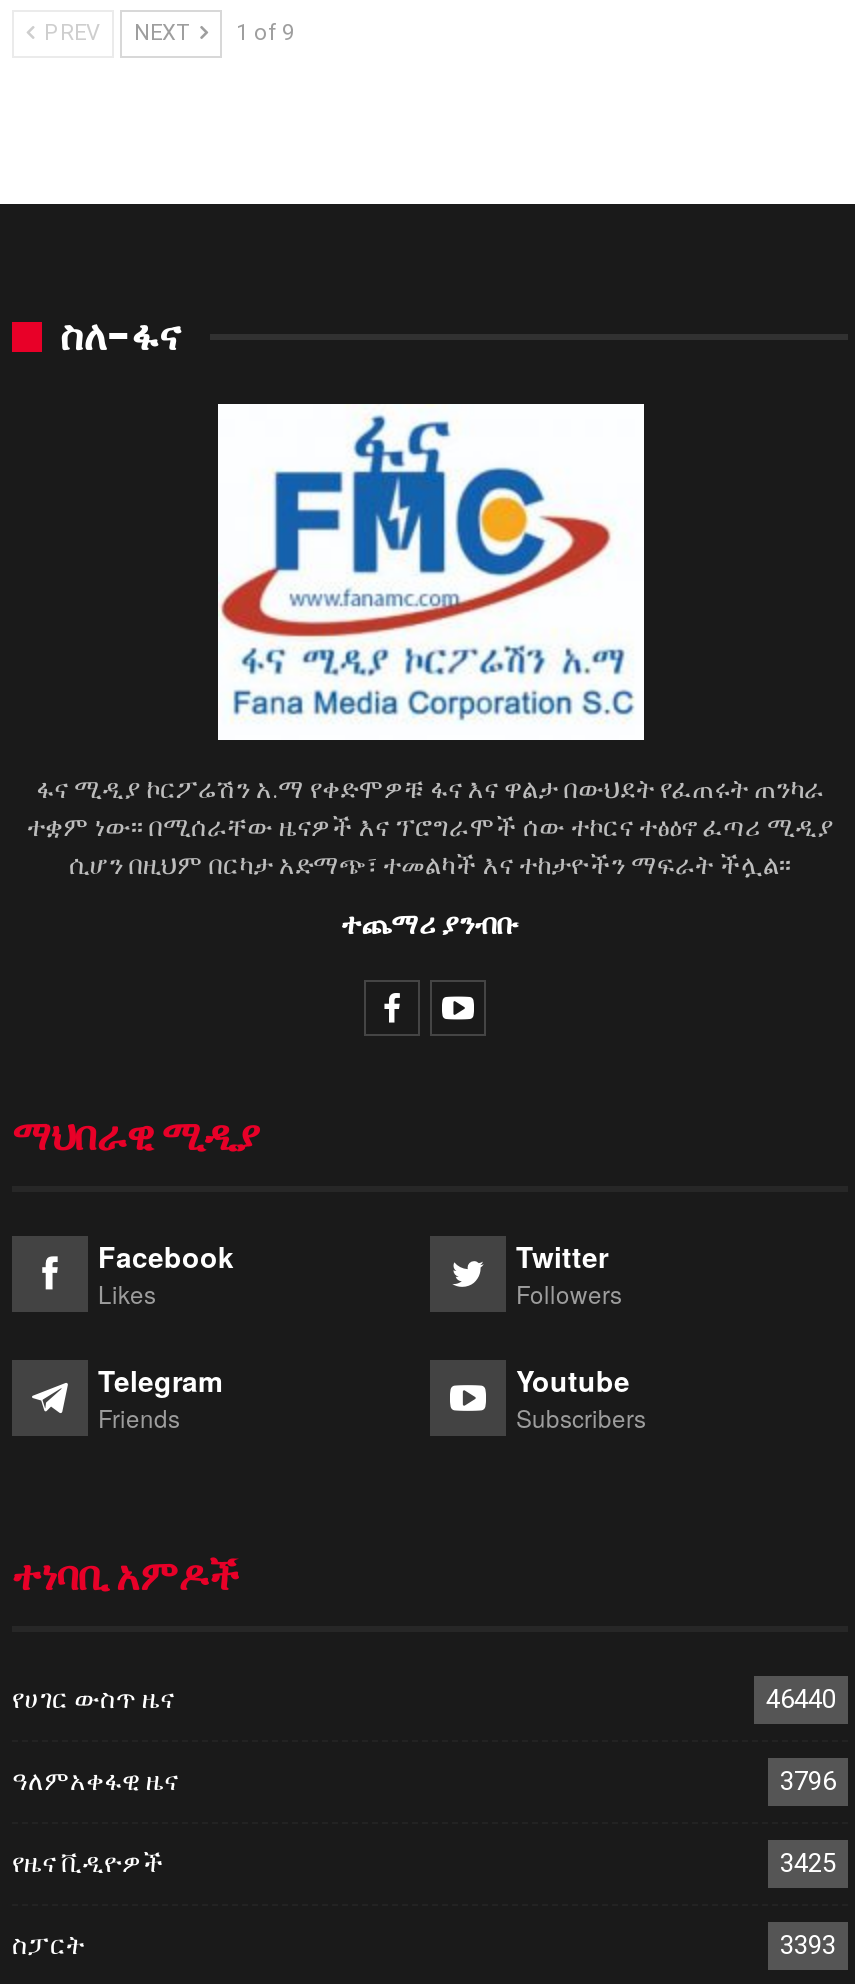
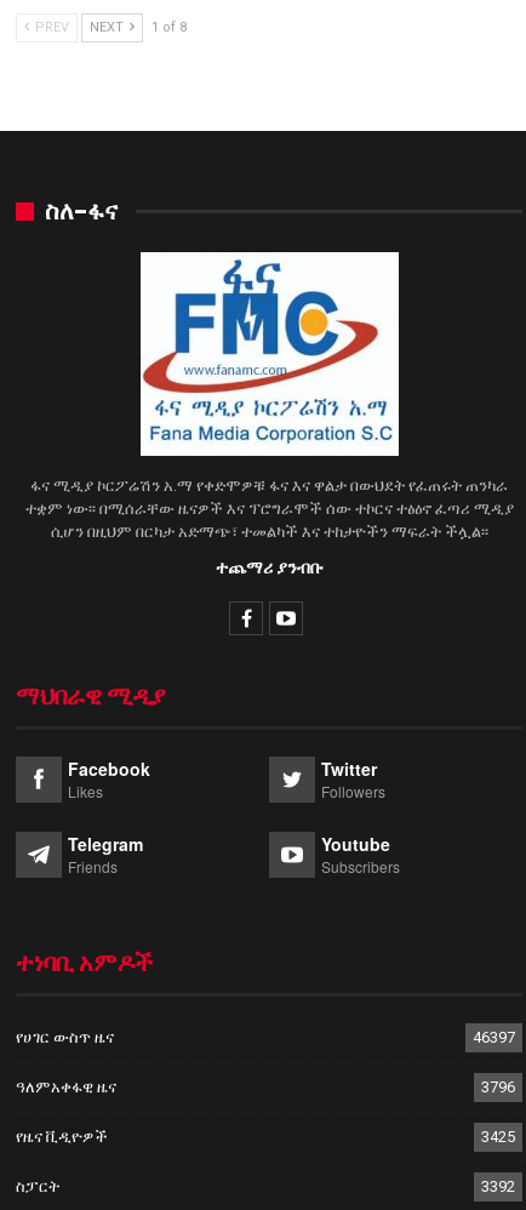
- PREV NEXT 1 of 9
+ PREV NEXT 1 of 8

- 46440
+ 46397

- 3393
+ 3392
